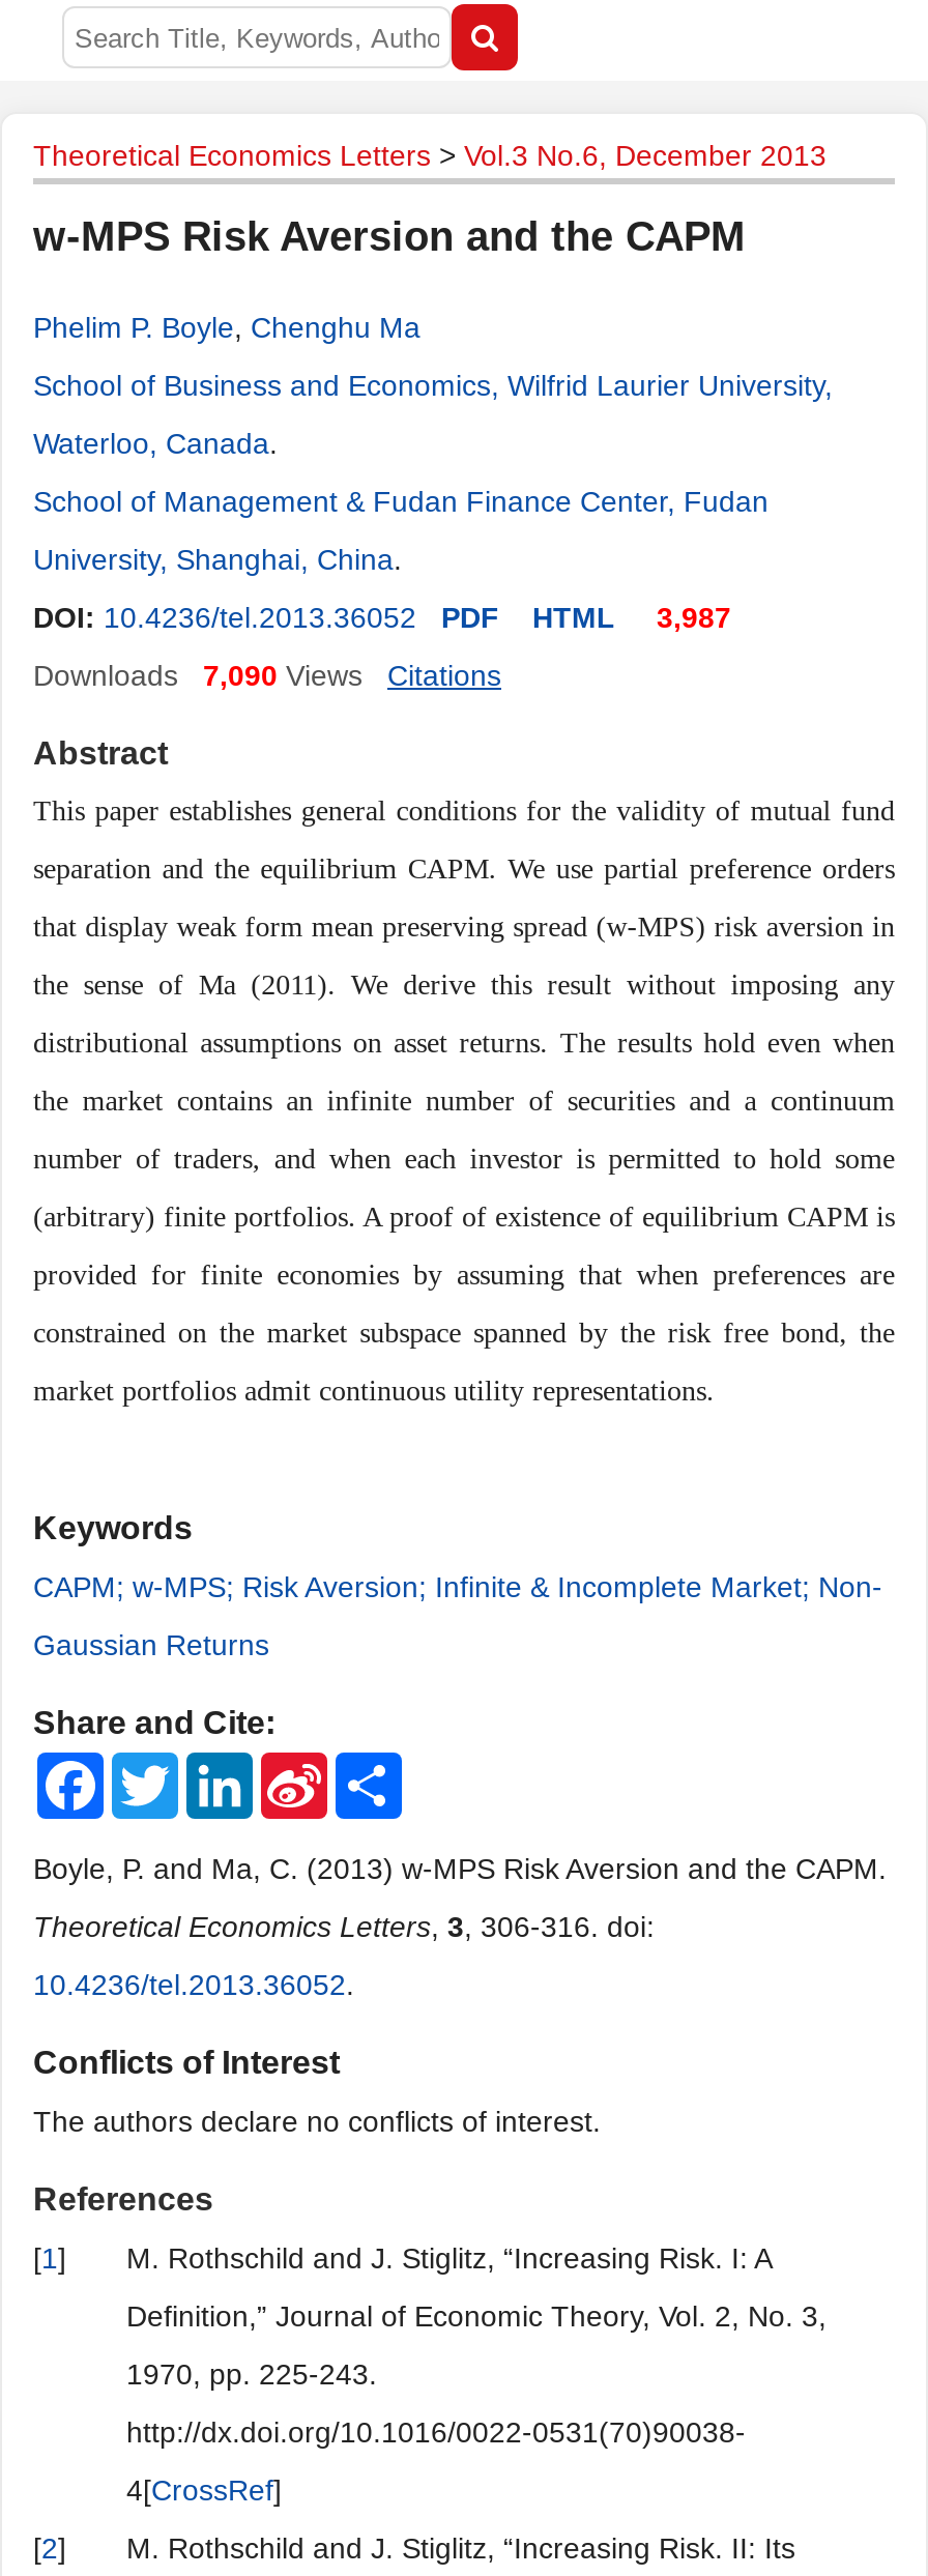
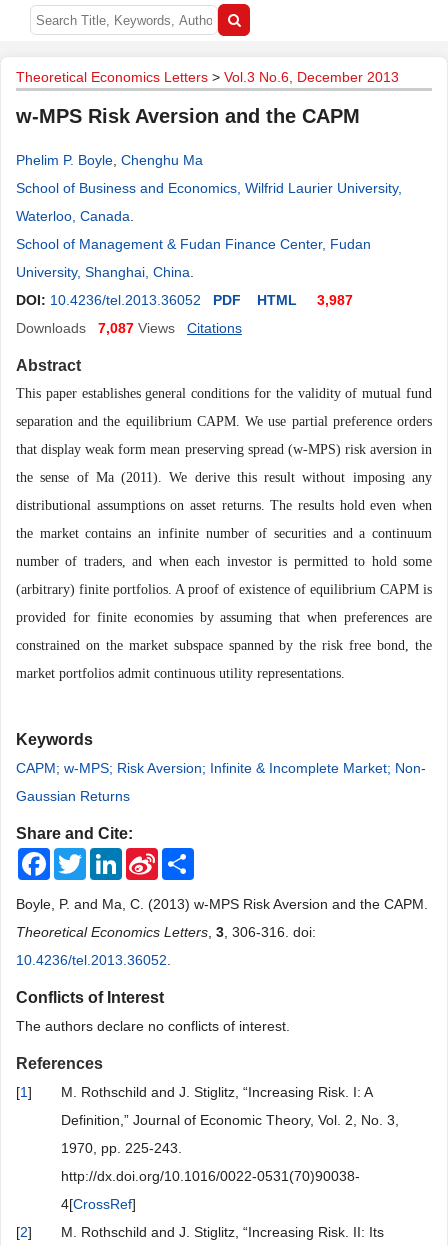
- Downloads 7,090 Views
+ Downloads 7,087 Views
